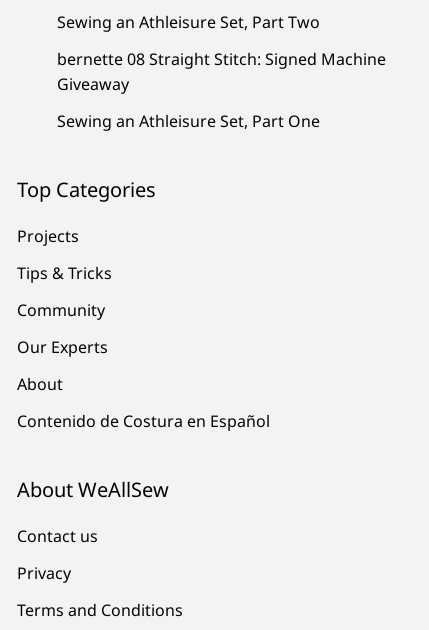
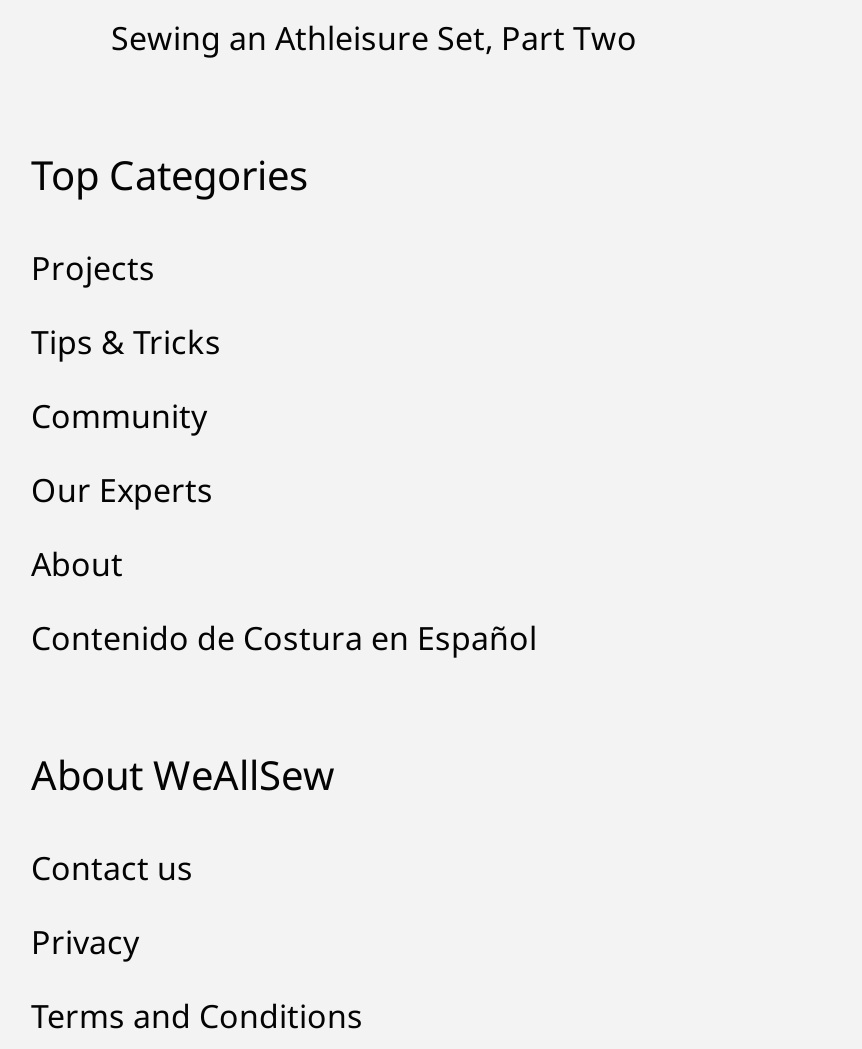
- bernette 08 Straight Stitch: Signed Machine
- Giveaway
- Sewing an Athleisure Set, Part One
